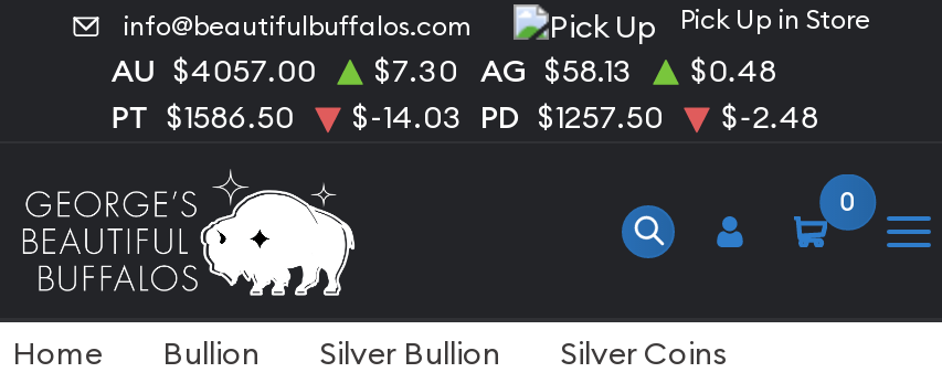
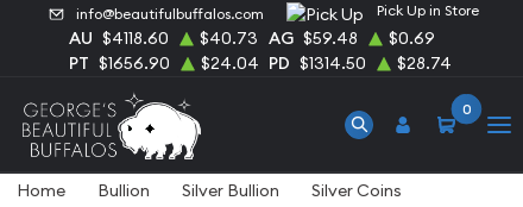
- AU $4057.00
+ AU $4118.60

- $7.30 AG $58.13
+ $40.73 AG $59.48

- $0.48
+ $0.69

- PT $1586.50
+ PT $1656.90

- $-14.03 PD $1257.50
+ $24.04 PD $1314.50

- $-2.48
+ $28.74
